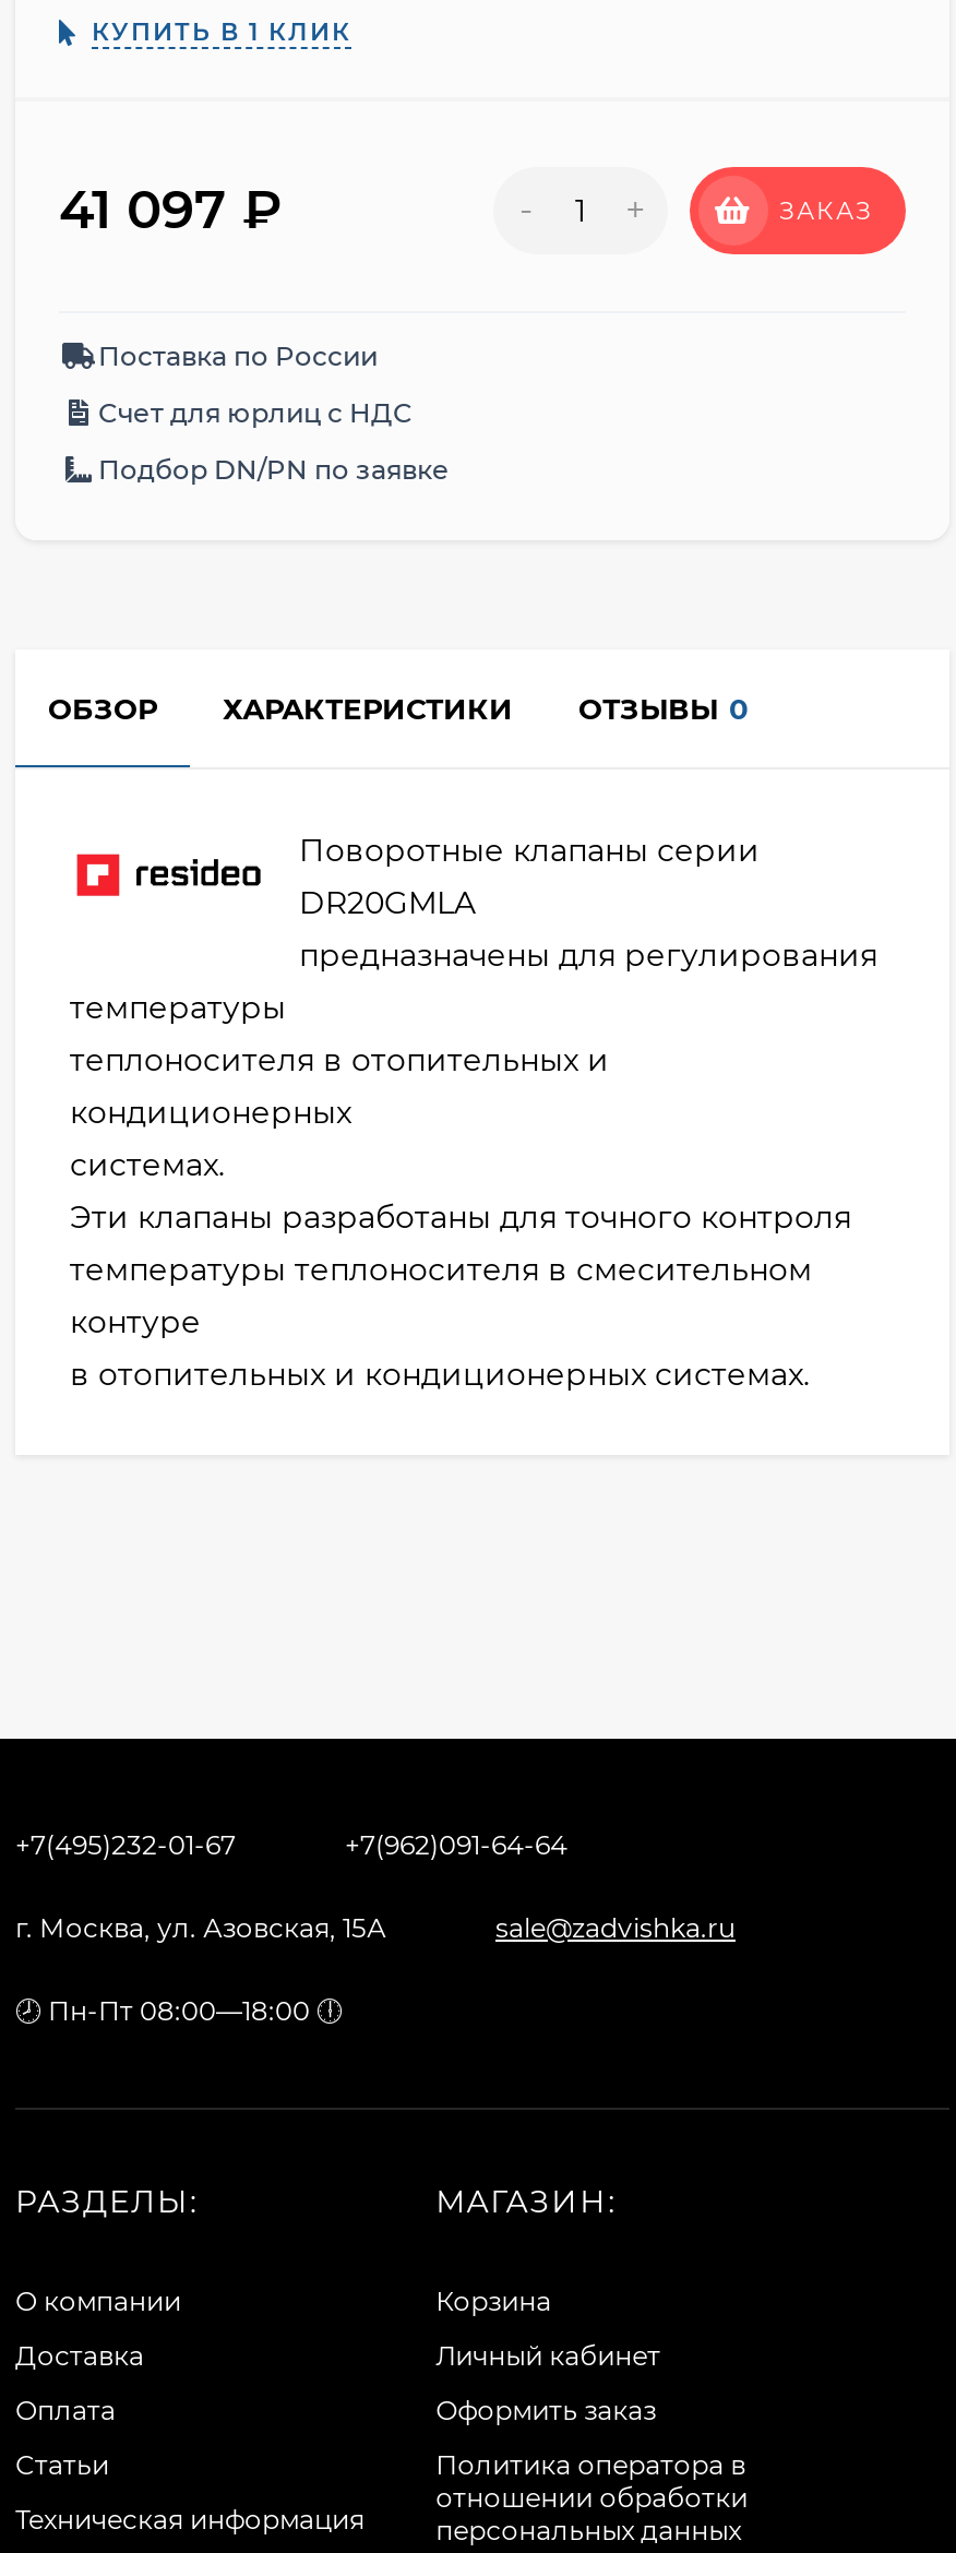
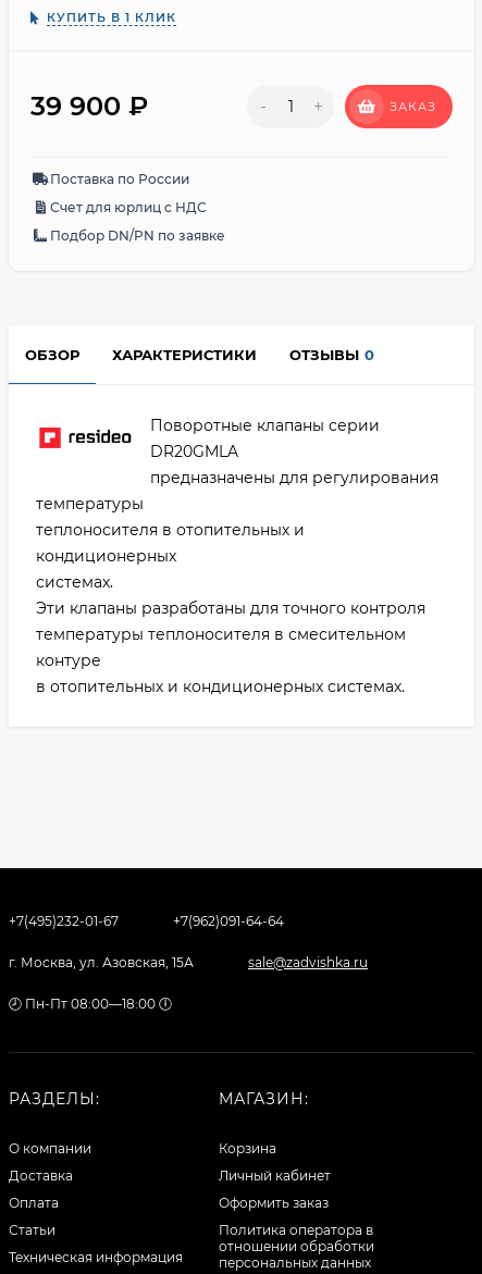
- 41 097 ₽
+ 39 900 ₽
